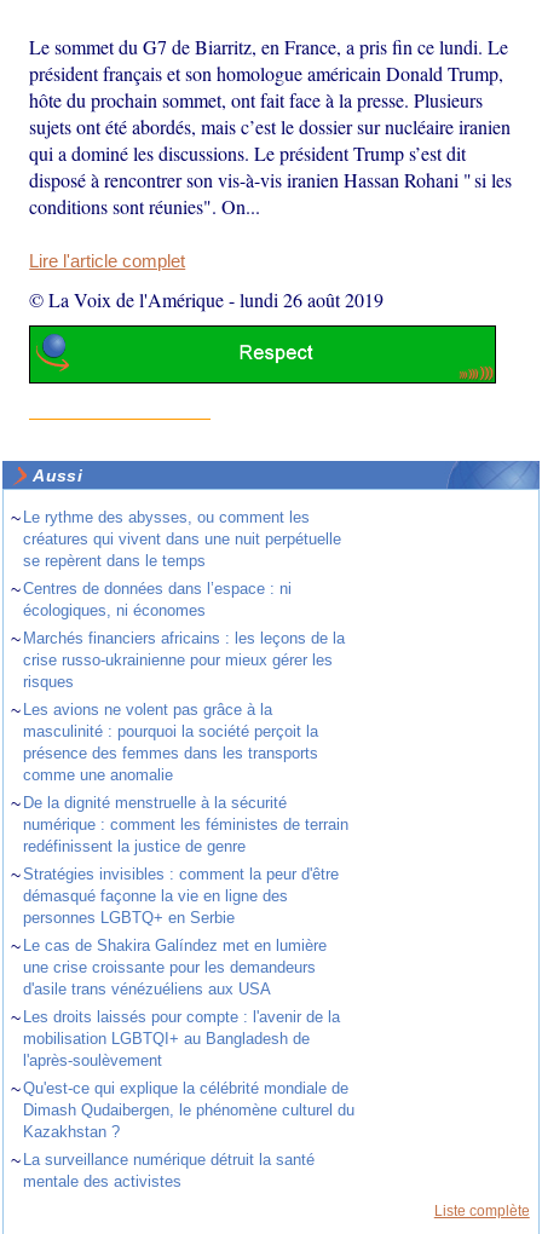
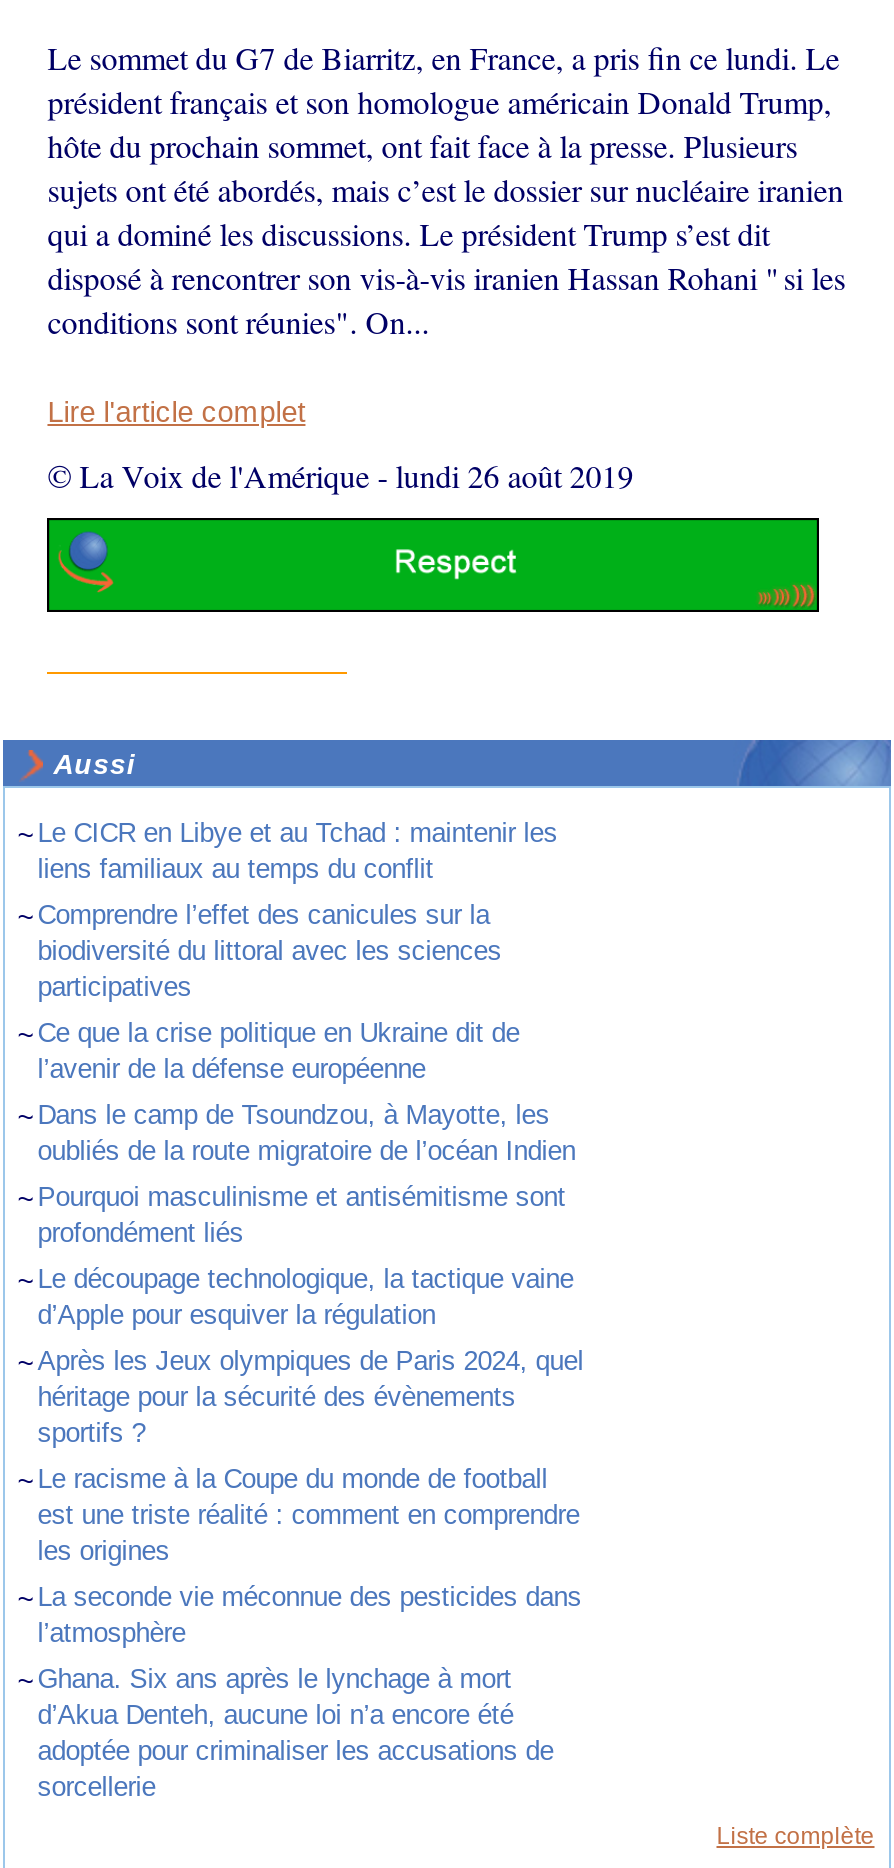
- ~ Le rythme des abysses, ou comment les
- créatures qui vivent dans une nuit perpétuelle
- se repèrent dans le temps
+ ~ Le CICR en Libye et au Tchad : maintenir les
+ liens familiaux au temps du conflit

- ~ Centres de données dans l’espace : ni
- écologiques, ni économes
+ ~ Comprendre l’effet des canicules sur la
+ biodiversité du littoral avec les sciences
+ participatives

- ~ Marchés financiers africains : les leçons de la
- crise russo-ukrainienne pour mieux gérer les
- risques
+ ~ Ce que la crise politique en Ukraine dit de
+ l’avenir de la défense européenne

- ~ Les avions ne volent pas grâce à la
- masculinité : pourquoi la société perçoit la
- présence des femmes dans les transports
- comme une anomalie
+ ~ Dans le camp de Tsoundzou, à Mayotte, les
+ oubliés de la route migratoire de l’océan Indien

- ~ De la dignité menstruelle à la sécurité
- numérique : comment les féministes de terrain
- redéfinissent la justice de genre
+ ~ Pourquoi masculinisme et antisémitisme sont
+ profondément liés

- ~ Stratégies invisibles : comment la peur d'être
- démasqué façonne la vie en ligne des
- personnes LGBTQ+ en Serbie
+ ~ Le découpage technologique, la tactique vaine
+ d’Apple pour esquiver la régulation

- ~ Le cas de Shakira Galíndez met en lumière
- une crise croissante pour les demandeurs
- d'asile trans vénézuéliens aux USA
+ ~ Après les Jeux olympiques de Paris 2024, quel
+ héritage pour la sécurité des évènements
+ sportifs ?

- ~ Les droits laissés pour compte : l'avenir de la
- mobilisation LGBTQI+ au Bangladesh de
- l'après-soulèvement
+ ~ Le racisme à la Coupe du monde de football
+ est une triste réalité : comment en comprendre
+ les origines

- ~ Qu'est-ce qui explique la célébrité mondiale de
- Dimash Qudaibergen, le phénomène culturel du
- Kazakhstan ?
+ ~ La seconde vie méconnue des pesticides dans
+ l’atmosphère

- ~ La surveillance numérique détruit la santé
- mentale des activistes
+ ~ Ghana. Six ans après le lynchage à mort
+ d’Akua Denteh, aucune loi n’a encore été
+ adoptée pour criminaliser les accusations de
+ sorcellerie
